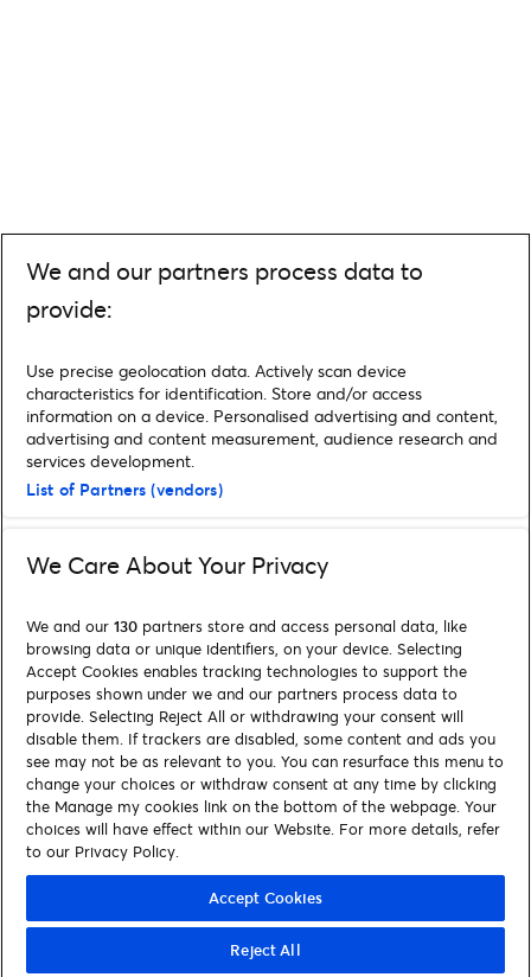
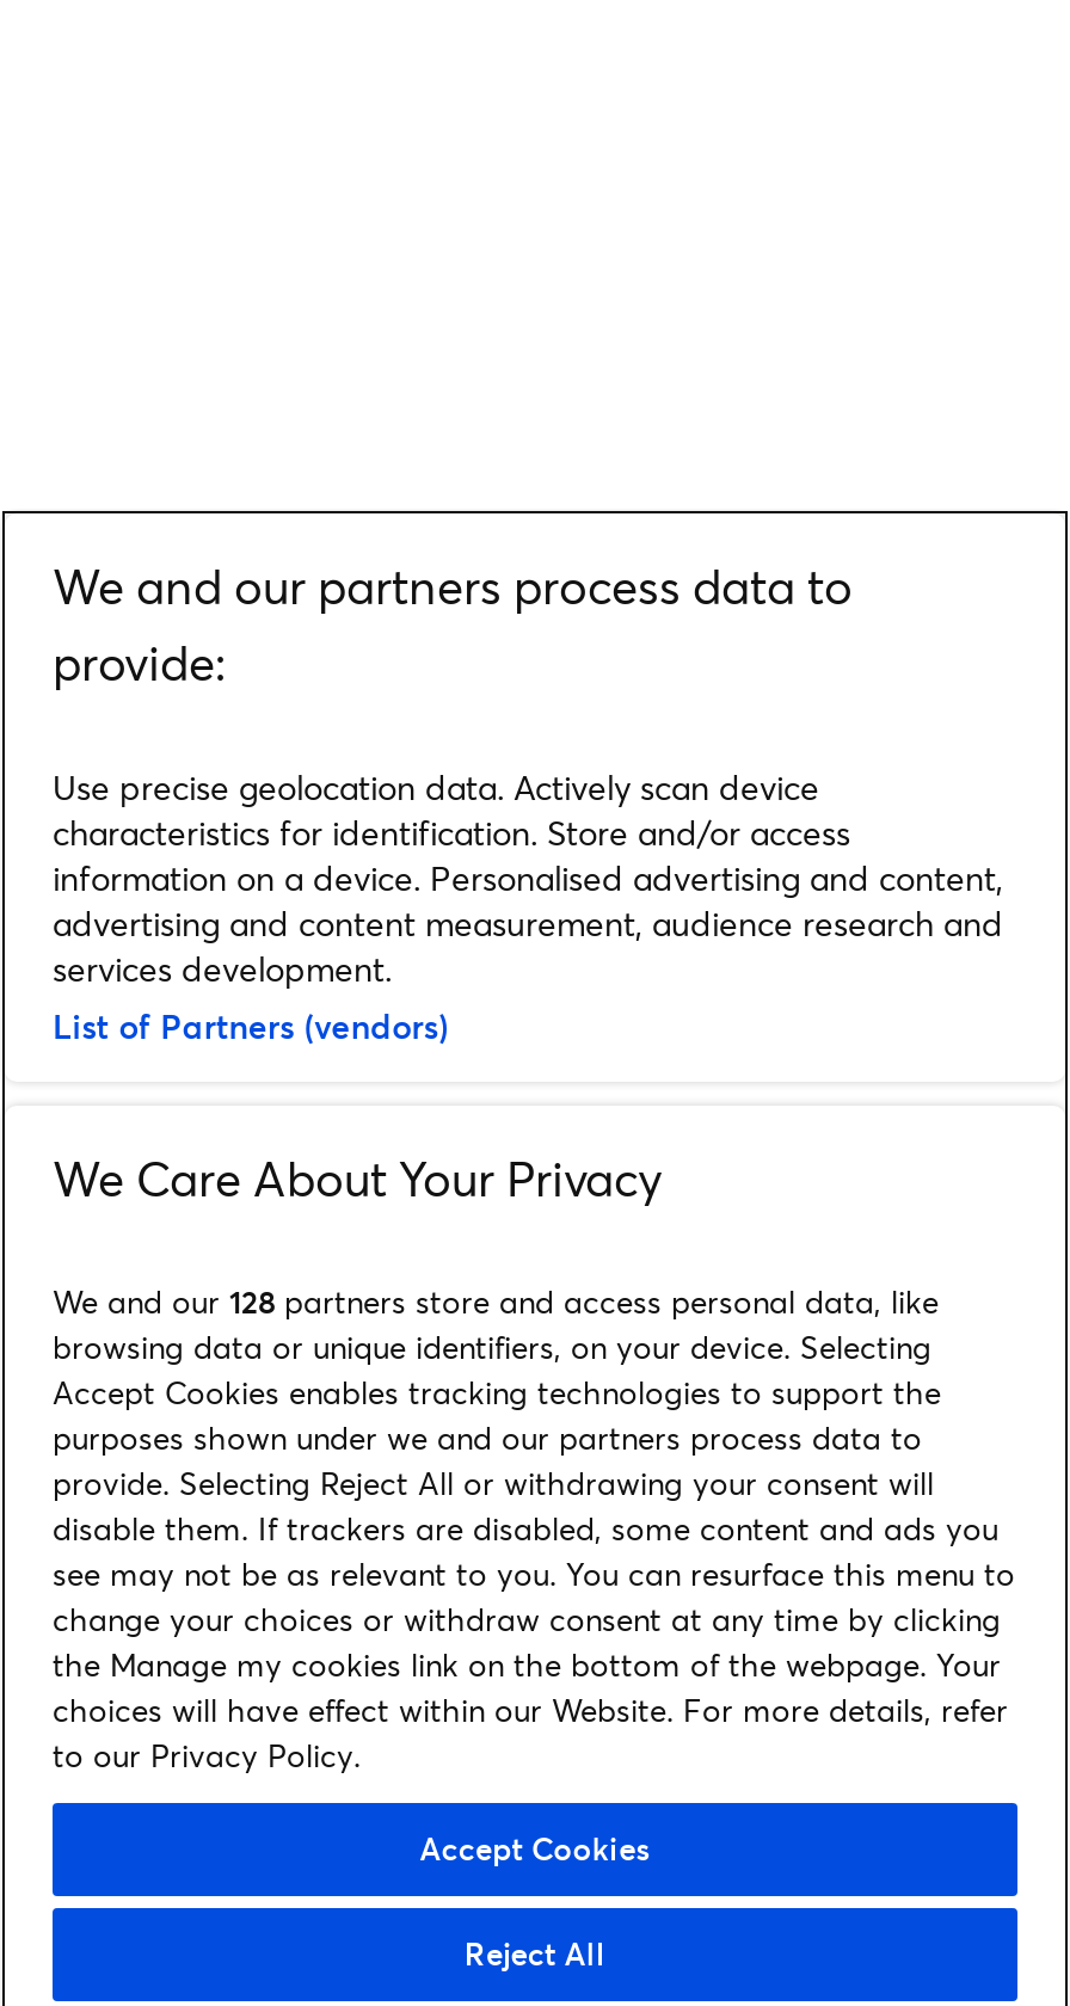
- We and our 130 partners store and access personal data, like
+ We and our 128 partners store and access personal data, like
